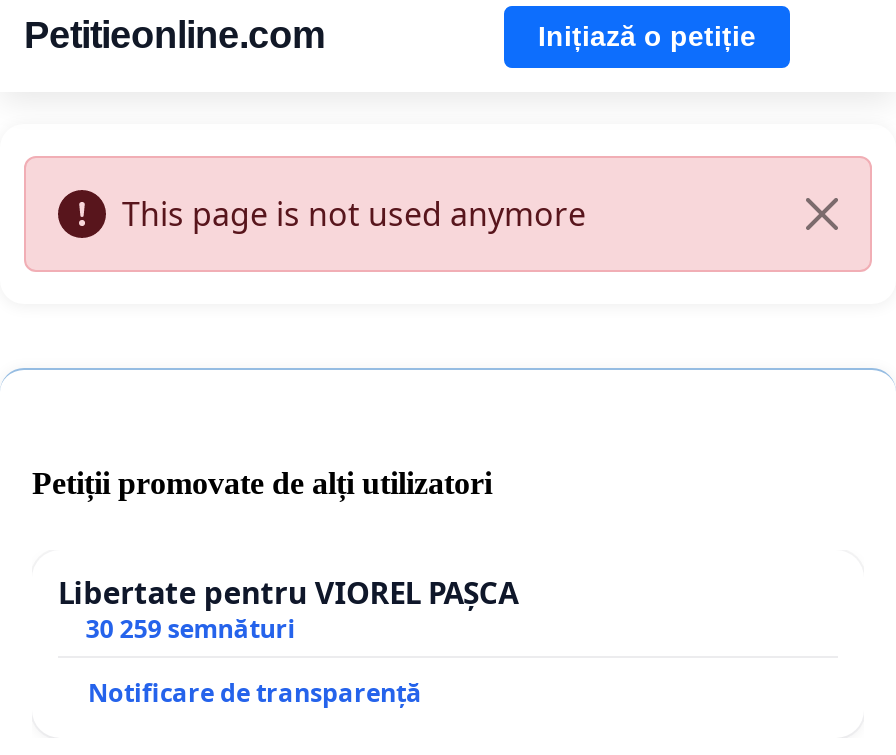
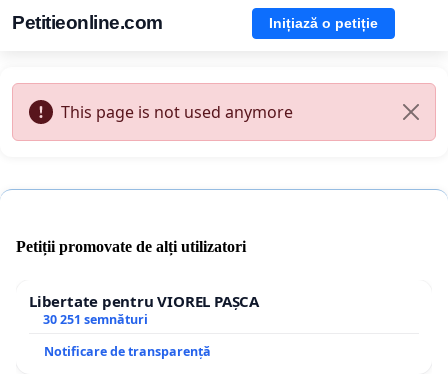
- 30 259 semnături
+ 30 251 semnături
